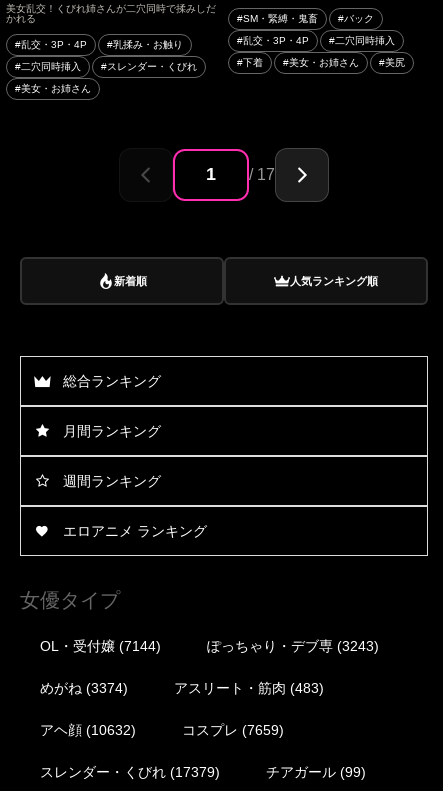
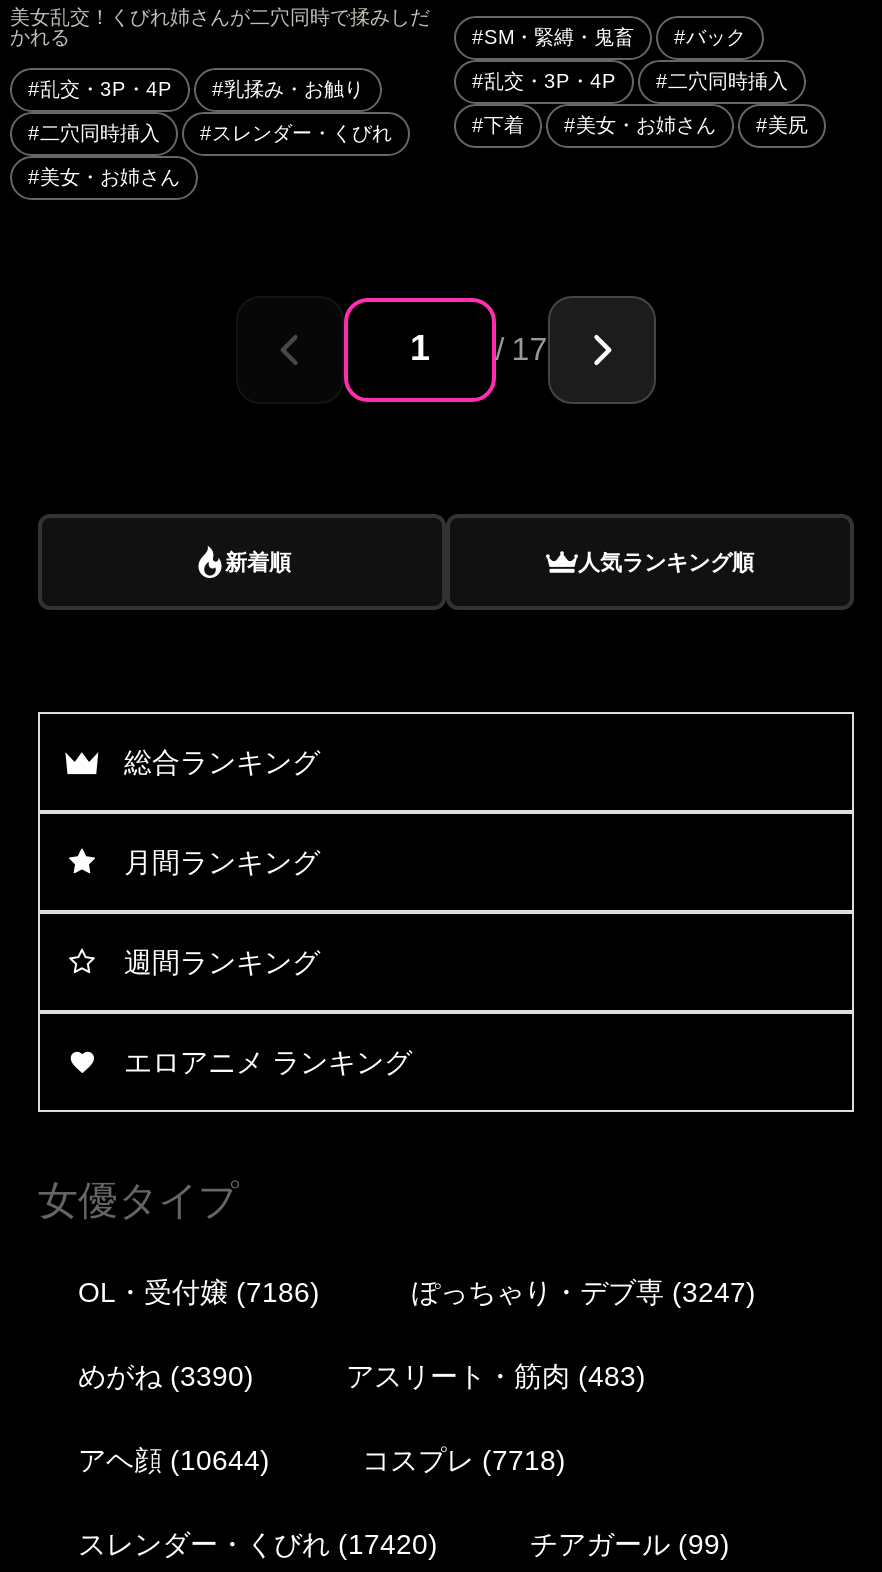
- OL・受付嬢(7144)
+ OL・受付嬢(7186)

- ぽっちゃり・デブ専(3243)
+ ぽっちゃり・デブ専(3247)

- めがね(3374)
+ めがね(3390)

- アヘ顔(10632)
+ アヘ顔(10644)

- コスプレ(7659)
+ コスプレ(7718)

- スレンダー・くびれ(17379)
+ スレンダー・くびれ(17420)
